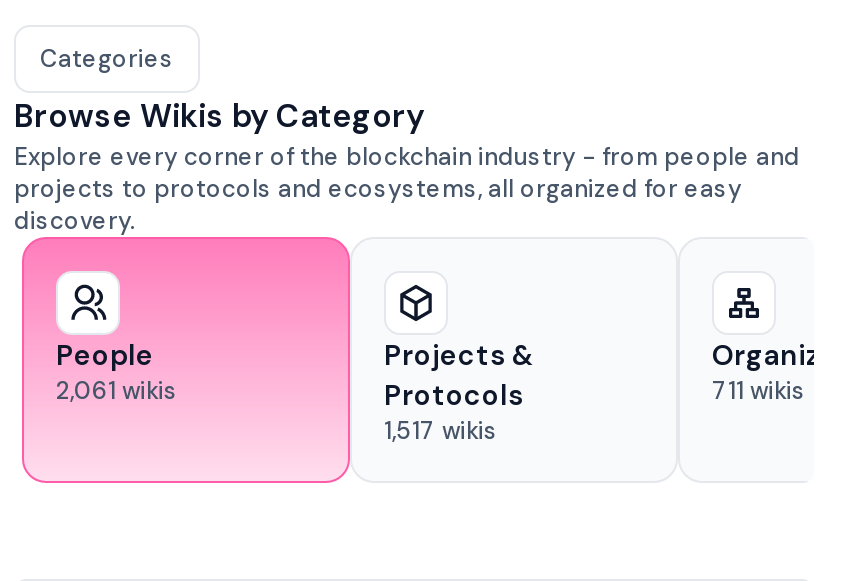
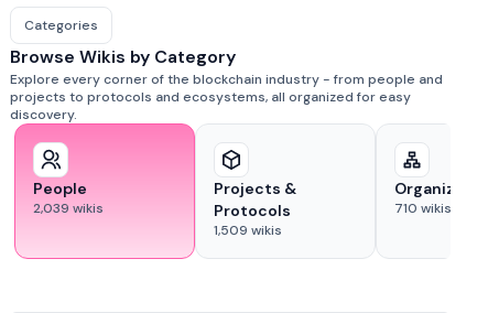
- 2,061 wikis
+ 2,039 wikis

- 711 wikis
+ 710 wikis

- 1,517 wikis
+ 1,509 wikis
